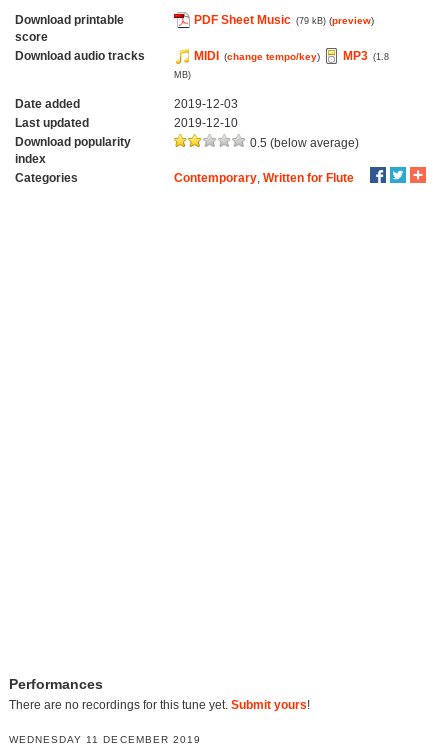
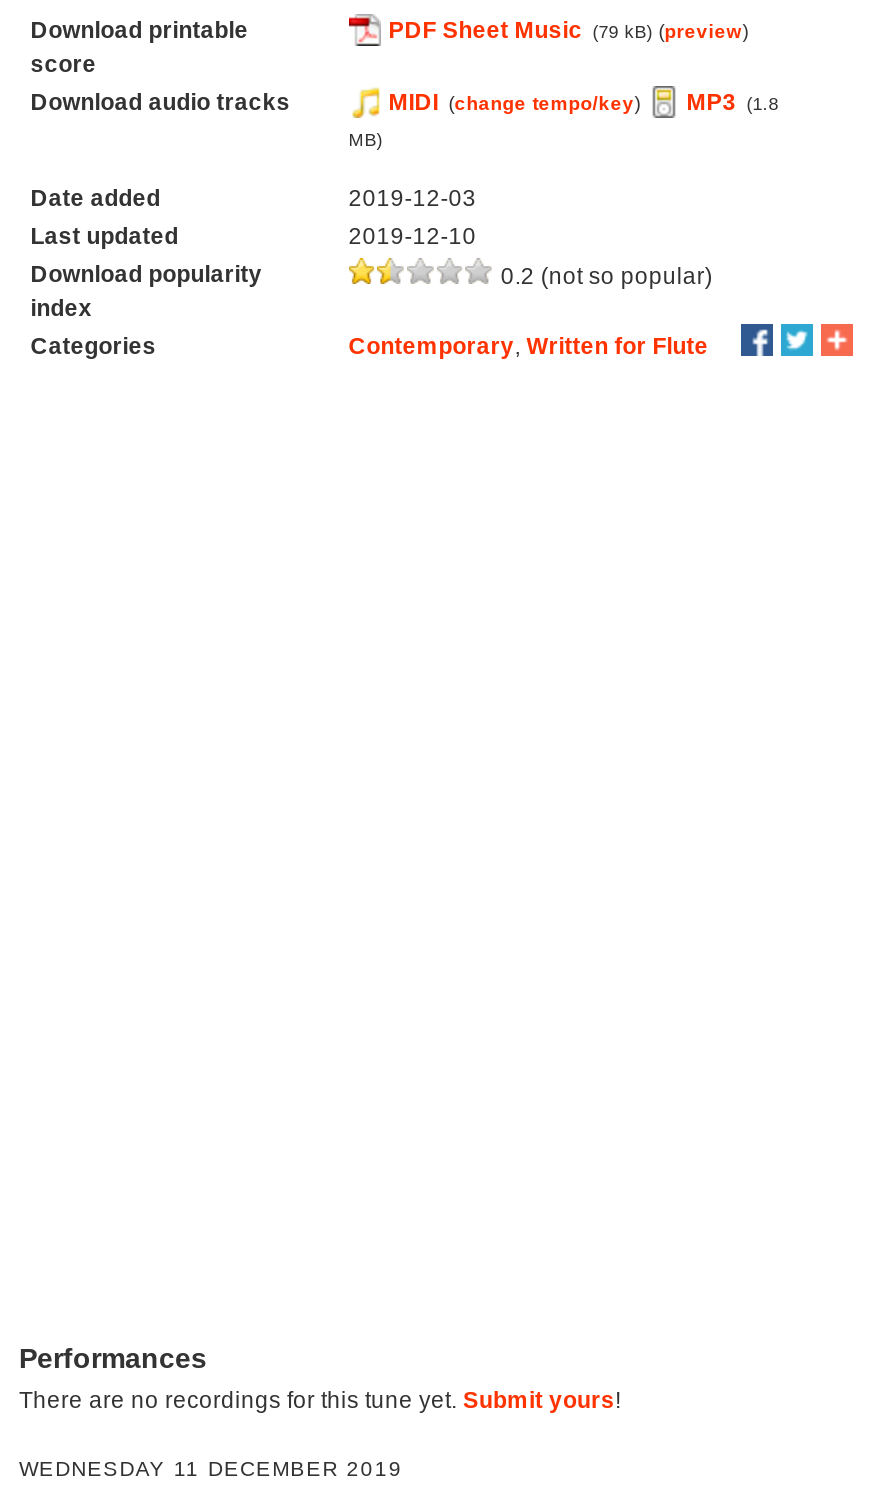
- 0.5 (below average)
+ 0.2 (not so popular)
